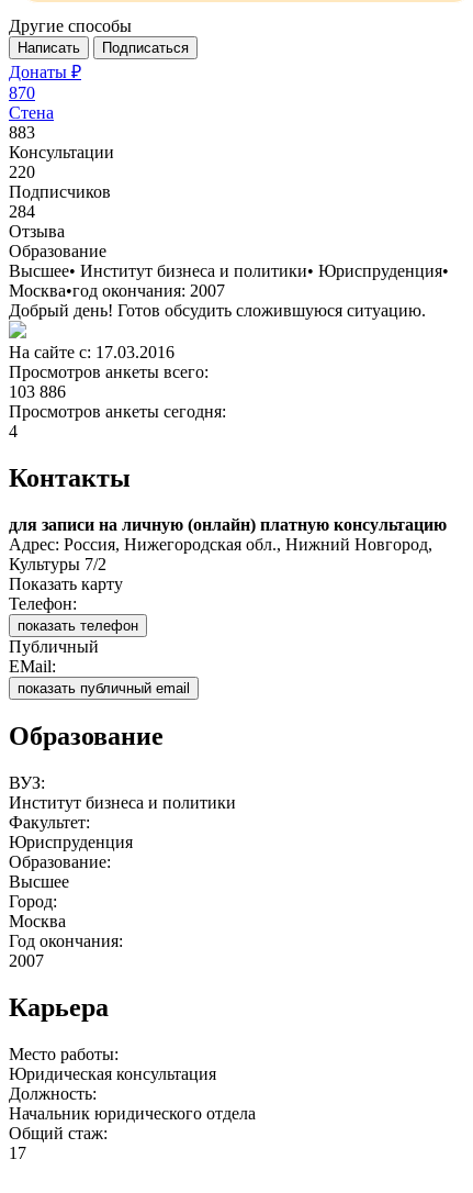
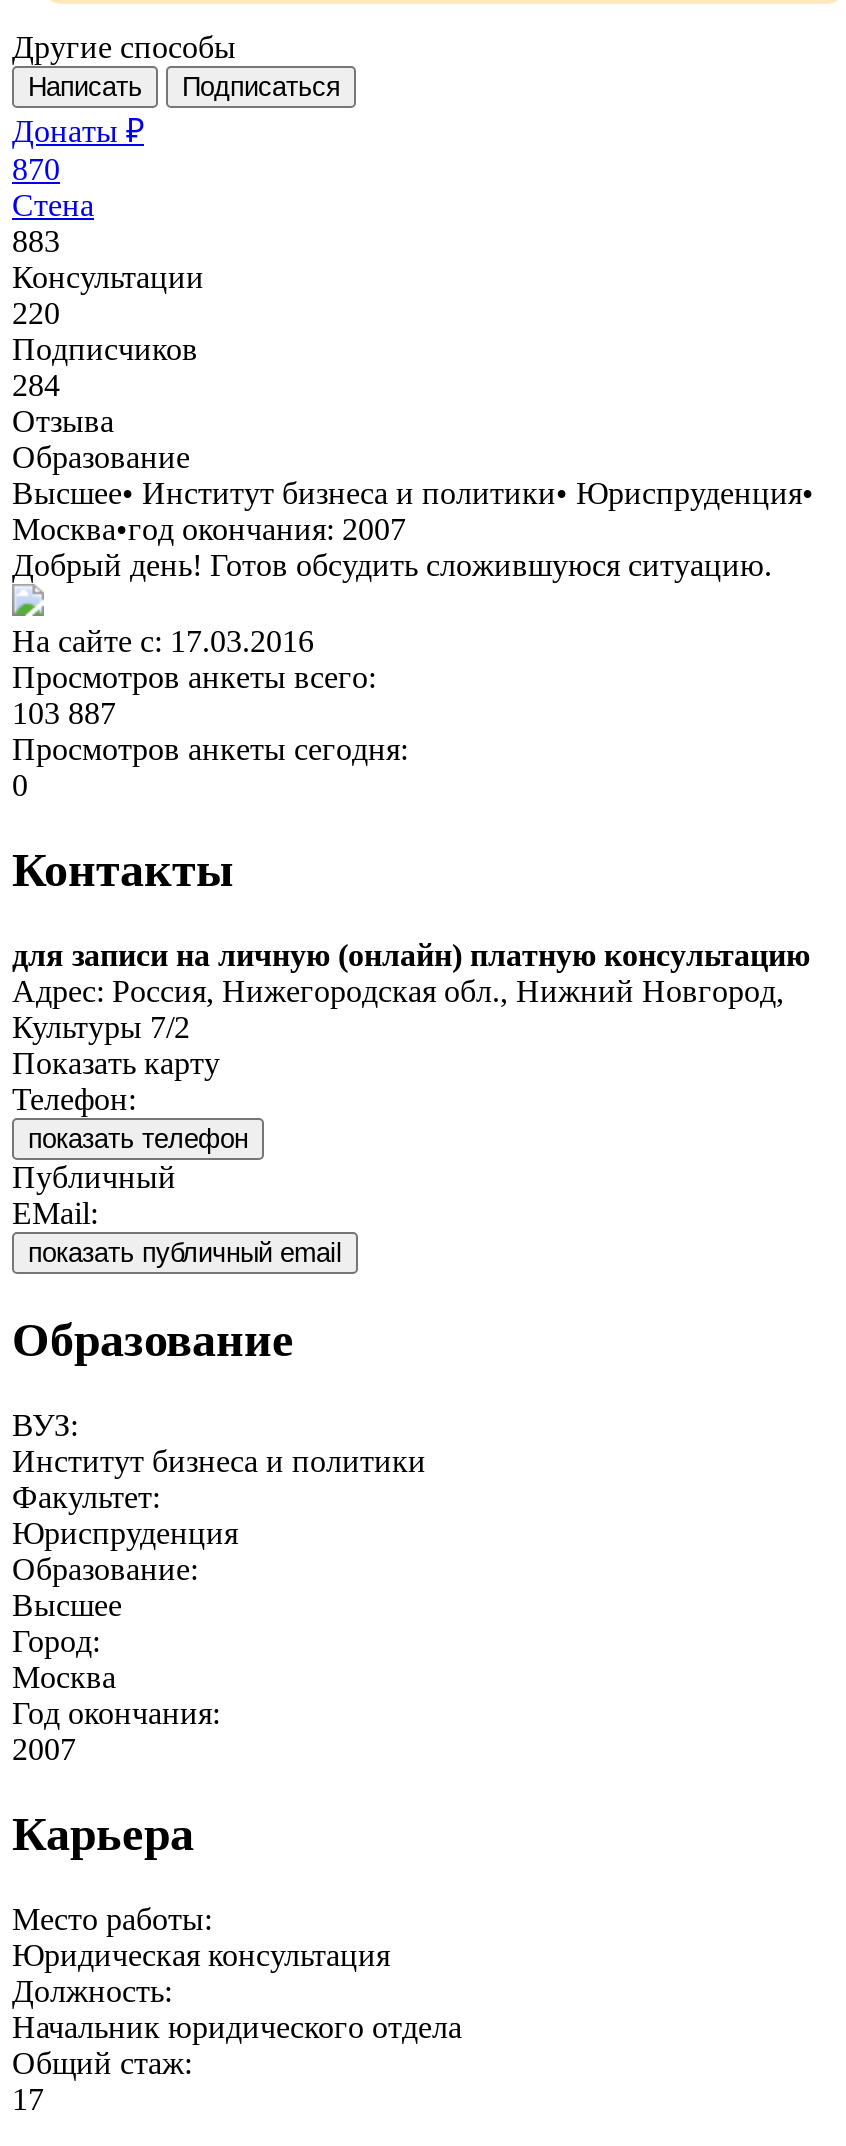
- 103 886
+ 103 887

- 4
+ 0
